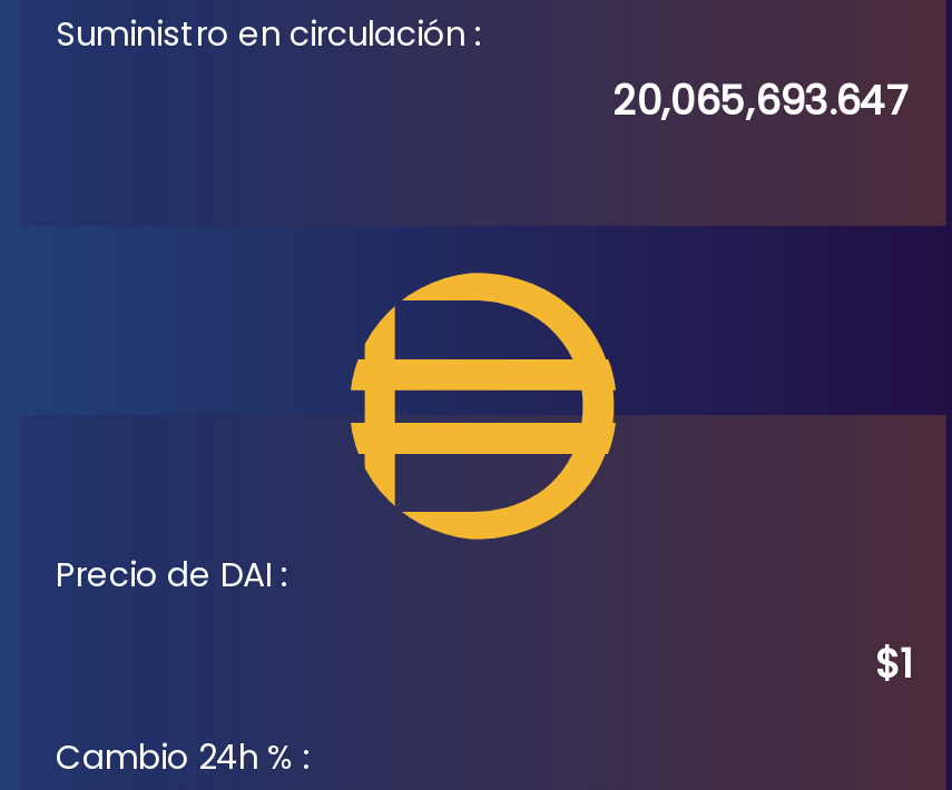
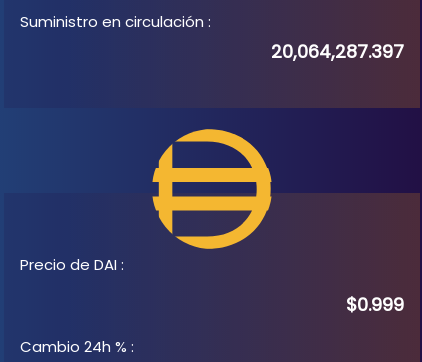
- 20,065,693.647
+ 20,064,287.397

- $1
+ $0.999
